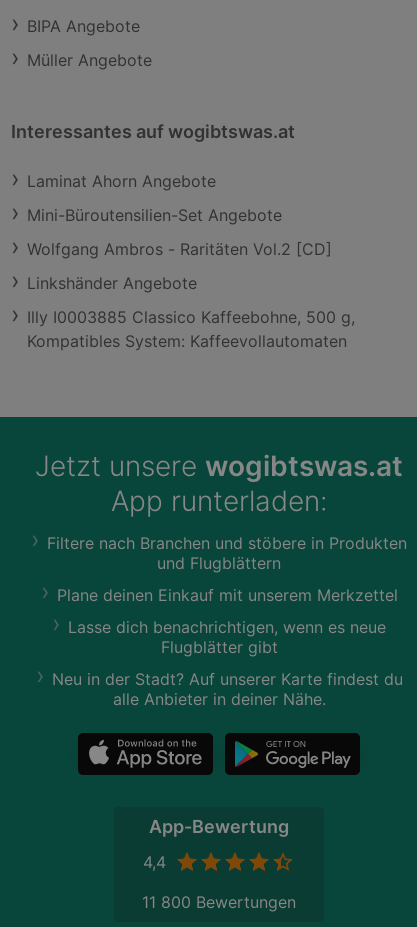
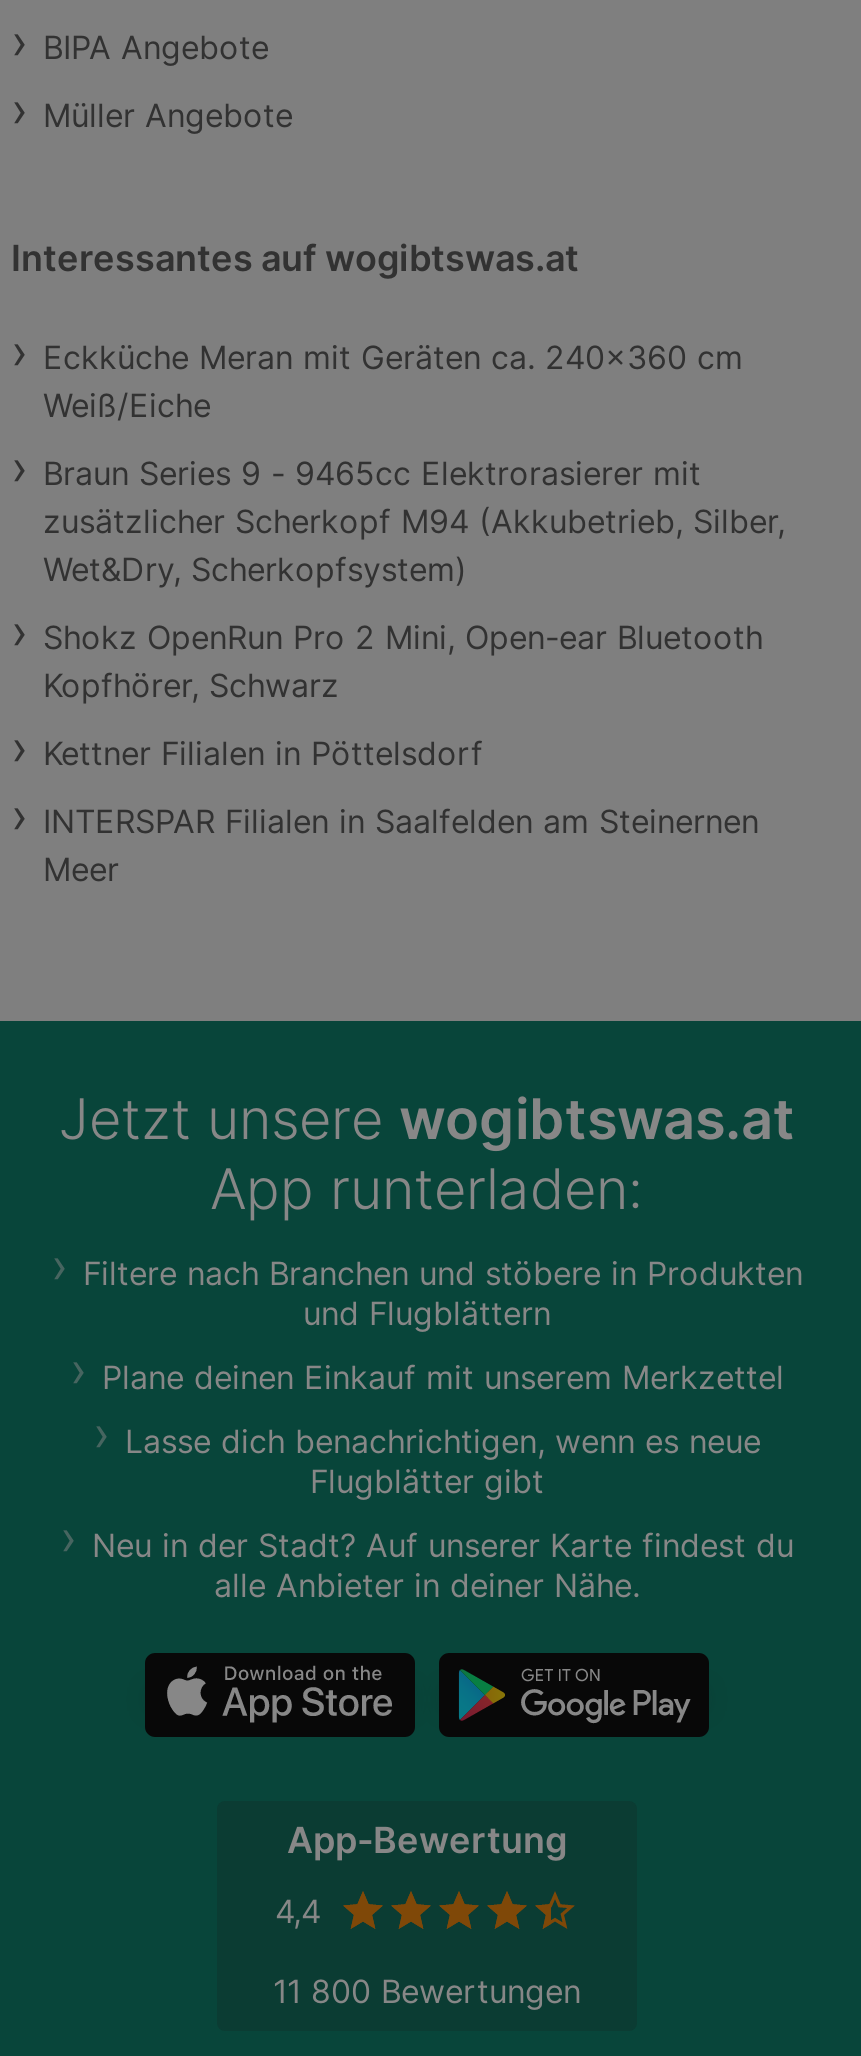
- Laminat Ahorn Angebote
+ Eckküche Meran mit Geräten ca. 240x360 cm
+ Weiß/Eiche

- Mini-Büroutensilien-Set Angebote
+ Braun Series 9 - 9465cc Elektrorasierer mit
+ zusätzlicher Scherkopf M94 (Akkubetrieb, Silber,
+ Wet&Dry, Scherkopfsystem)

- Wolfgang Ambros - Raritäten Vol.2 [CD]
+ Shokz OpenRun Pro 2 Mini, Open-ear Bluetooth
+ Kopfhörer, Schwarz

- Linkshänder Angebote
+ Kettner Filialen in Pöttelsdorf

- Illy I0003885 Classico Kaffeebohne, 500 g,
- Kompatibles System: Kaffeevollautomaten
+ INTERSPAR Filialen in Saalfelden am Steinernen
+ Meer
